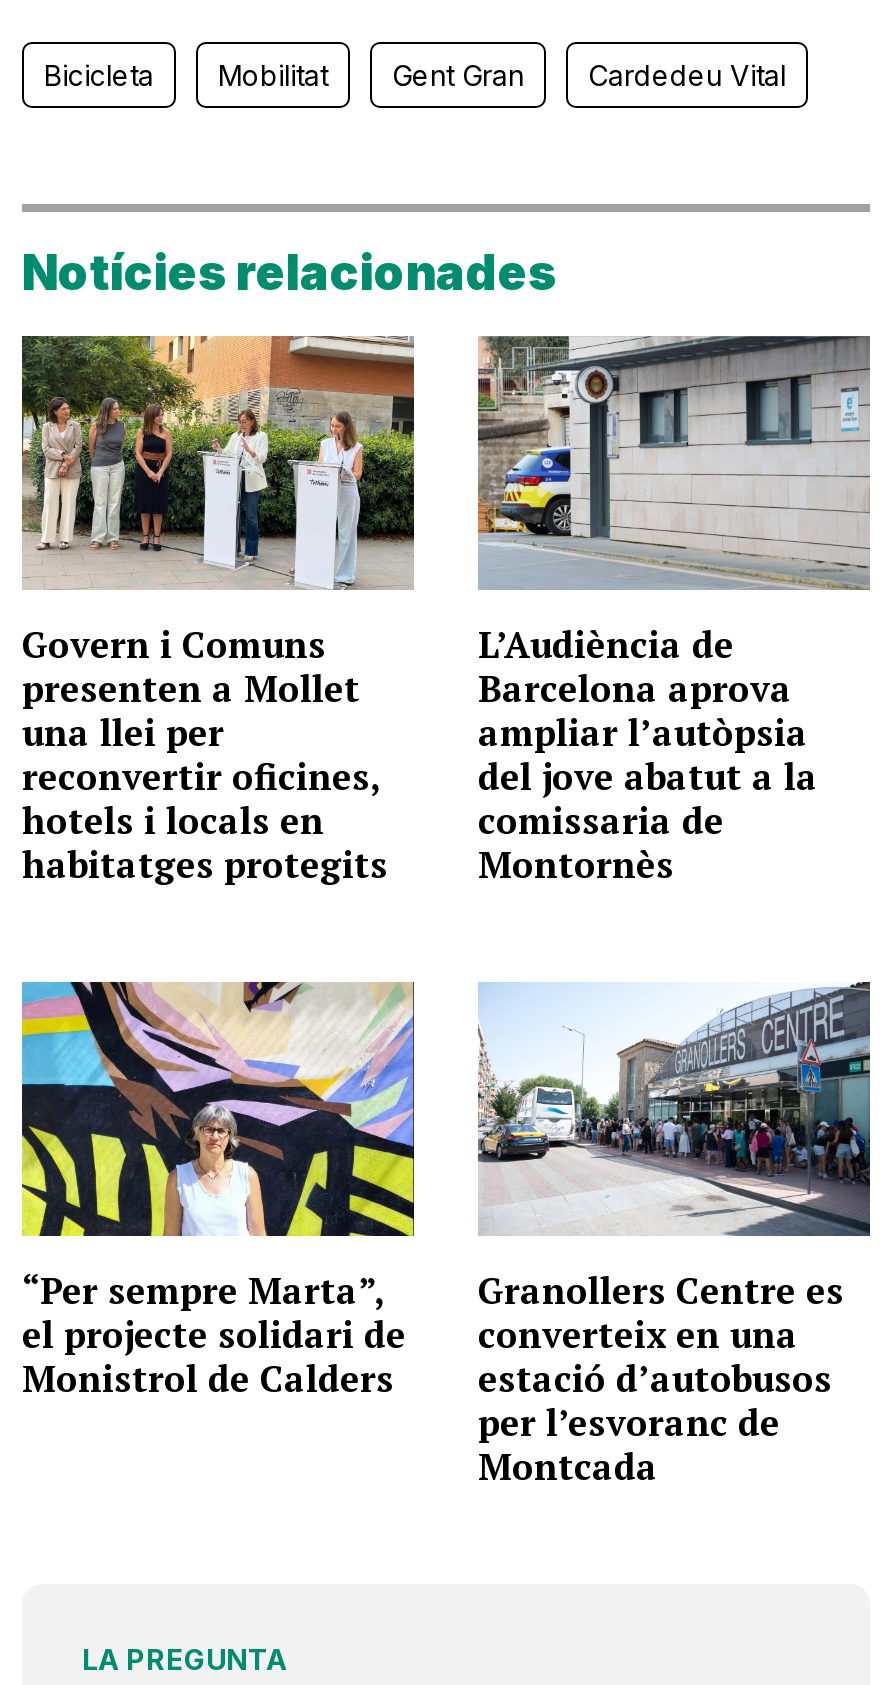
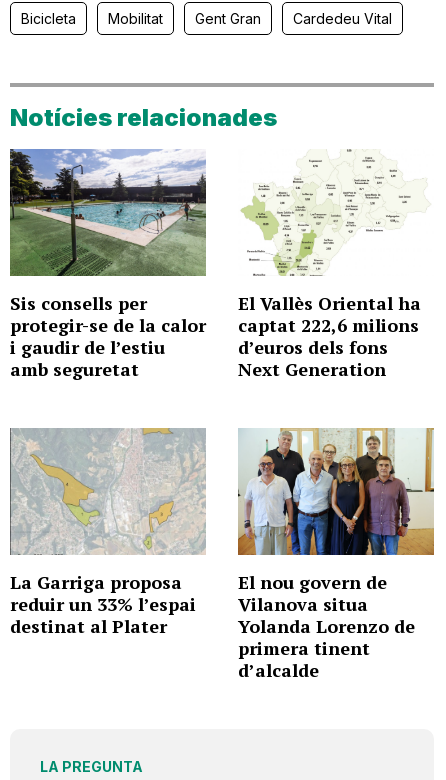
- [image]
- Govern i Comuns
- presenten a Mollet
- una llei per
- reconvertir oficines,
- hotels i locals en
- habitatges protegits
+ [image]
+ Sis consells per
+ protegir-se de la calor
+ i gaudir de l’estiu
+ amb seguretat

- [image]
+ [image]

- L’Audiència de
- Barcelona aprova
- ampliar l’autòpsia
- del jove abatut a la
- comissaria de
- Montornès
+ El Vallès Oriental ha
+ captat 222,6 milions
+ d’euros dels fons
+ Next Generation

- [image]
- “Per sempre Marta”,
- el projecte solidari de
- Monistrol de Calders
+ [image]
+ La Garriga proposa
+ reduir un 33% l’espai
+ destinat al Plater

- [image]
- Granollers Centre es
- converteix en una
- estació d’autobusos
- per l’esvoranc de
- Montcada
+ [image]
+ El nou govern de
+ Vilanova situa
+ Yolanda Lorenzo de
+ primera tinent
+ d’alcalde
